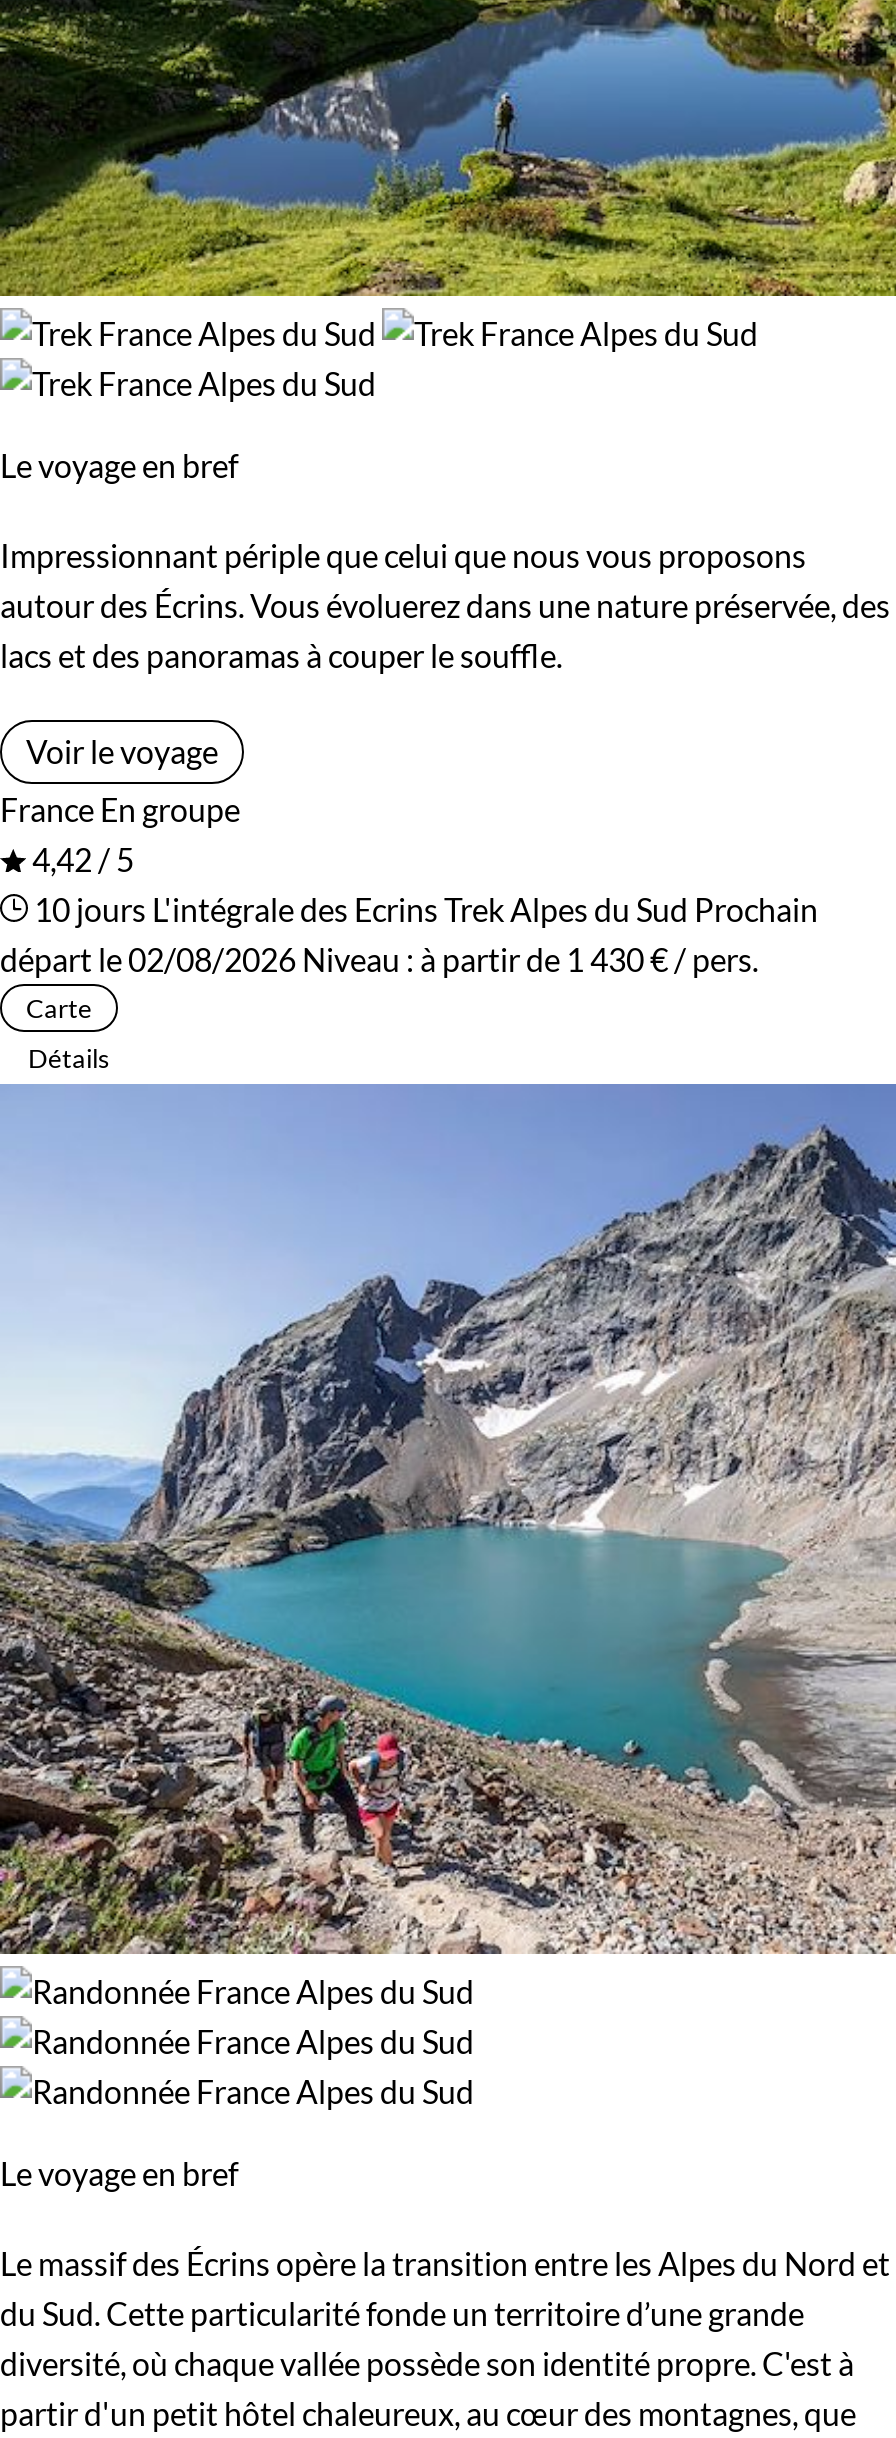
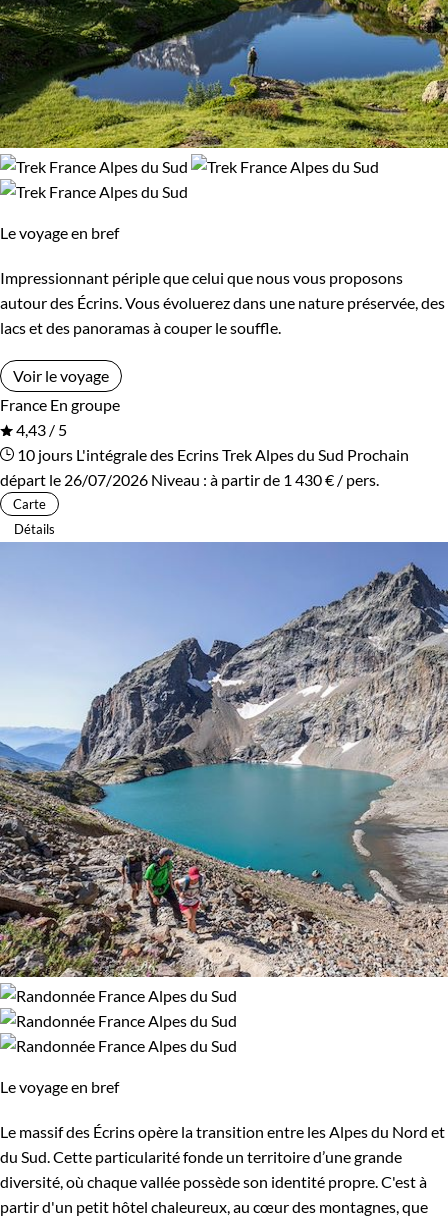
- 4,42 / 5
+ 4,43 / 5

- départ le 02/08/2026 Niveau : à partir de 1 430 €/ pers.
+ départ le 26/07/2026 Niveau : à partir de 1 430 €/ pers.
